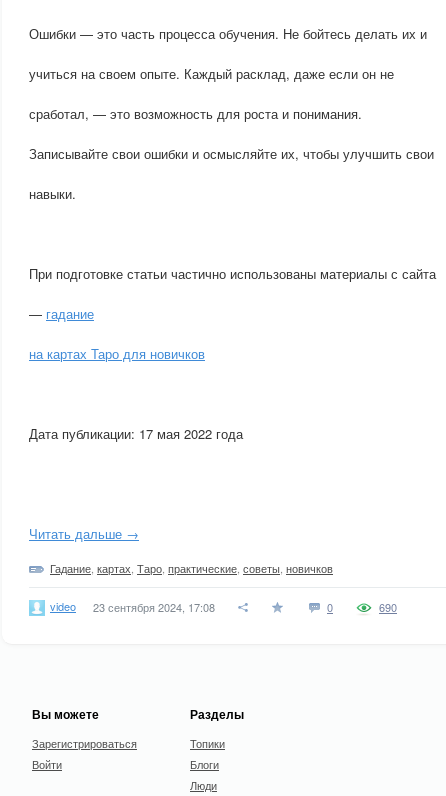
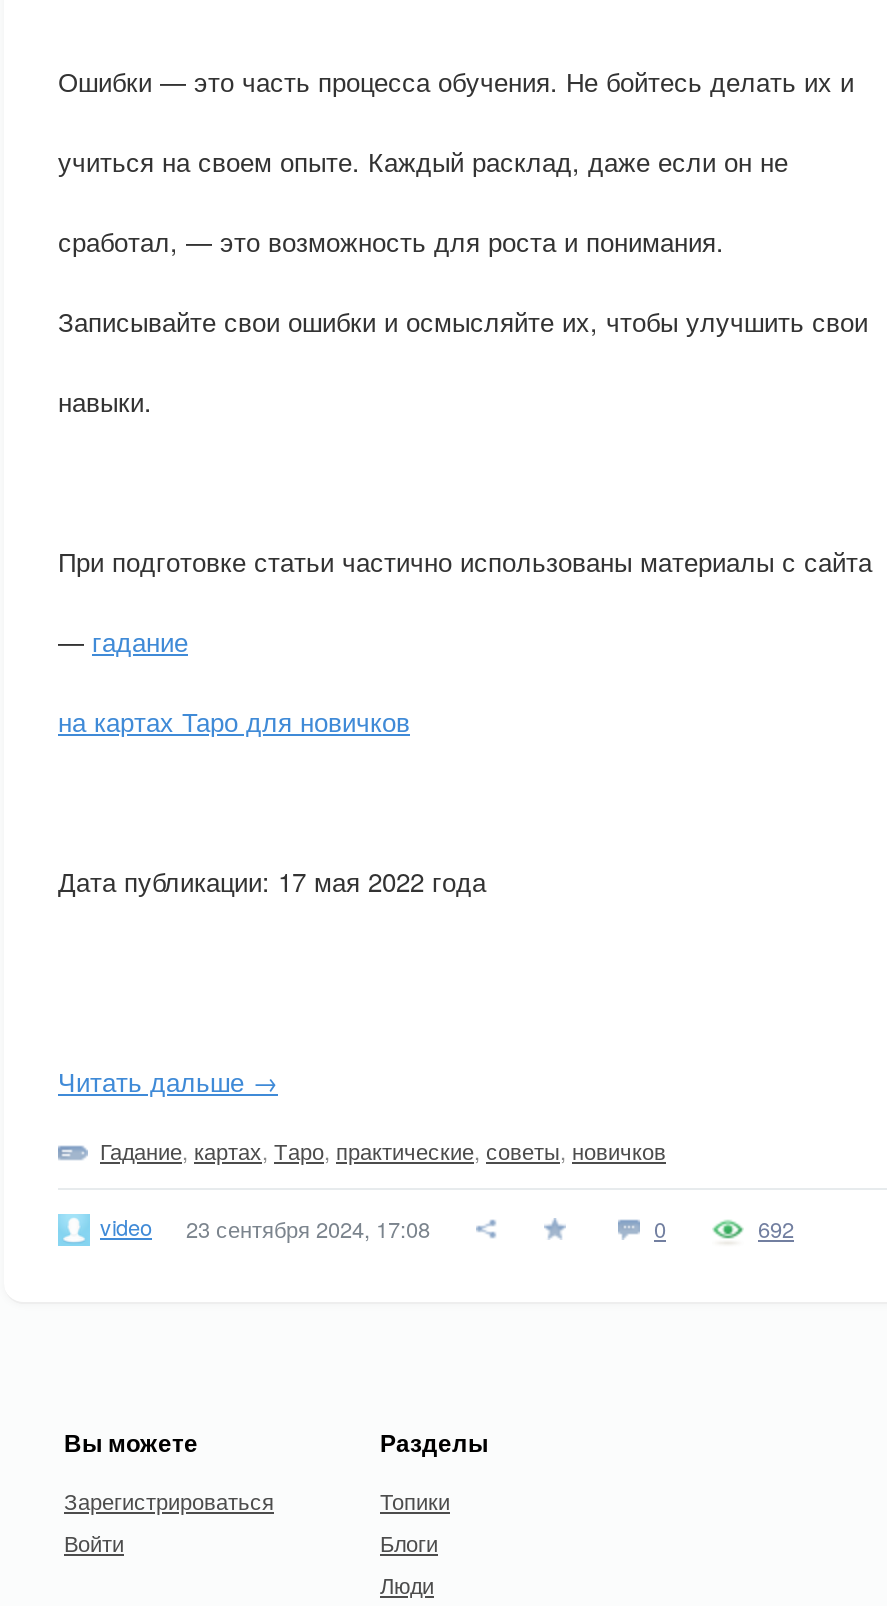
- 690
+ 692
